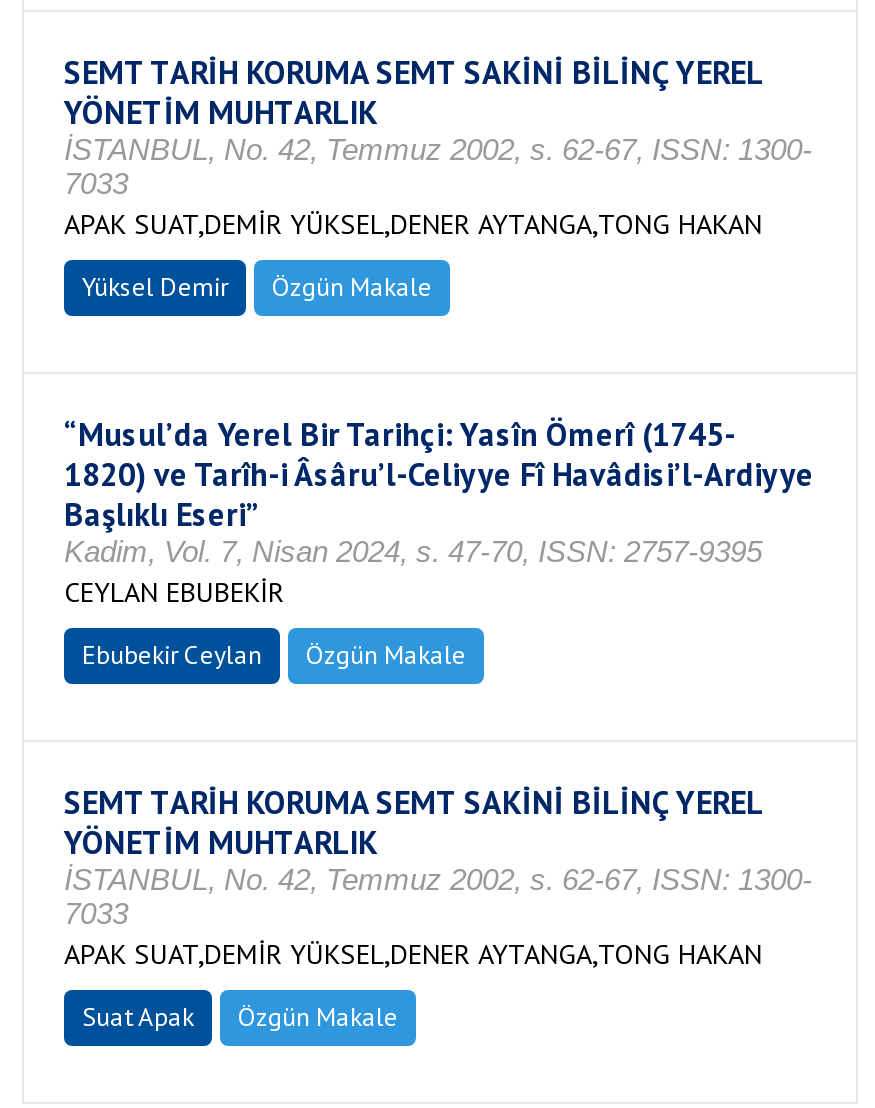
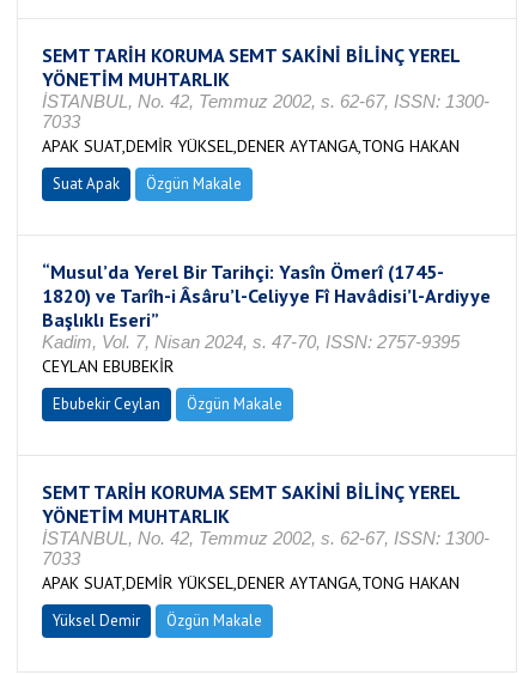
moved down: Yüksel Demir

moved up: Suat Apak
